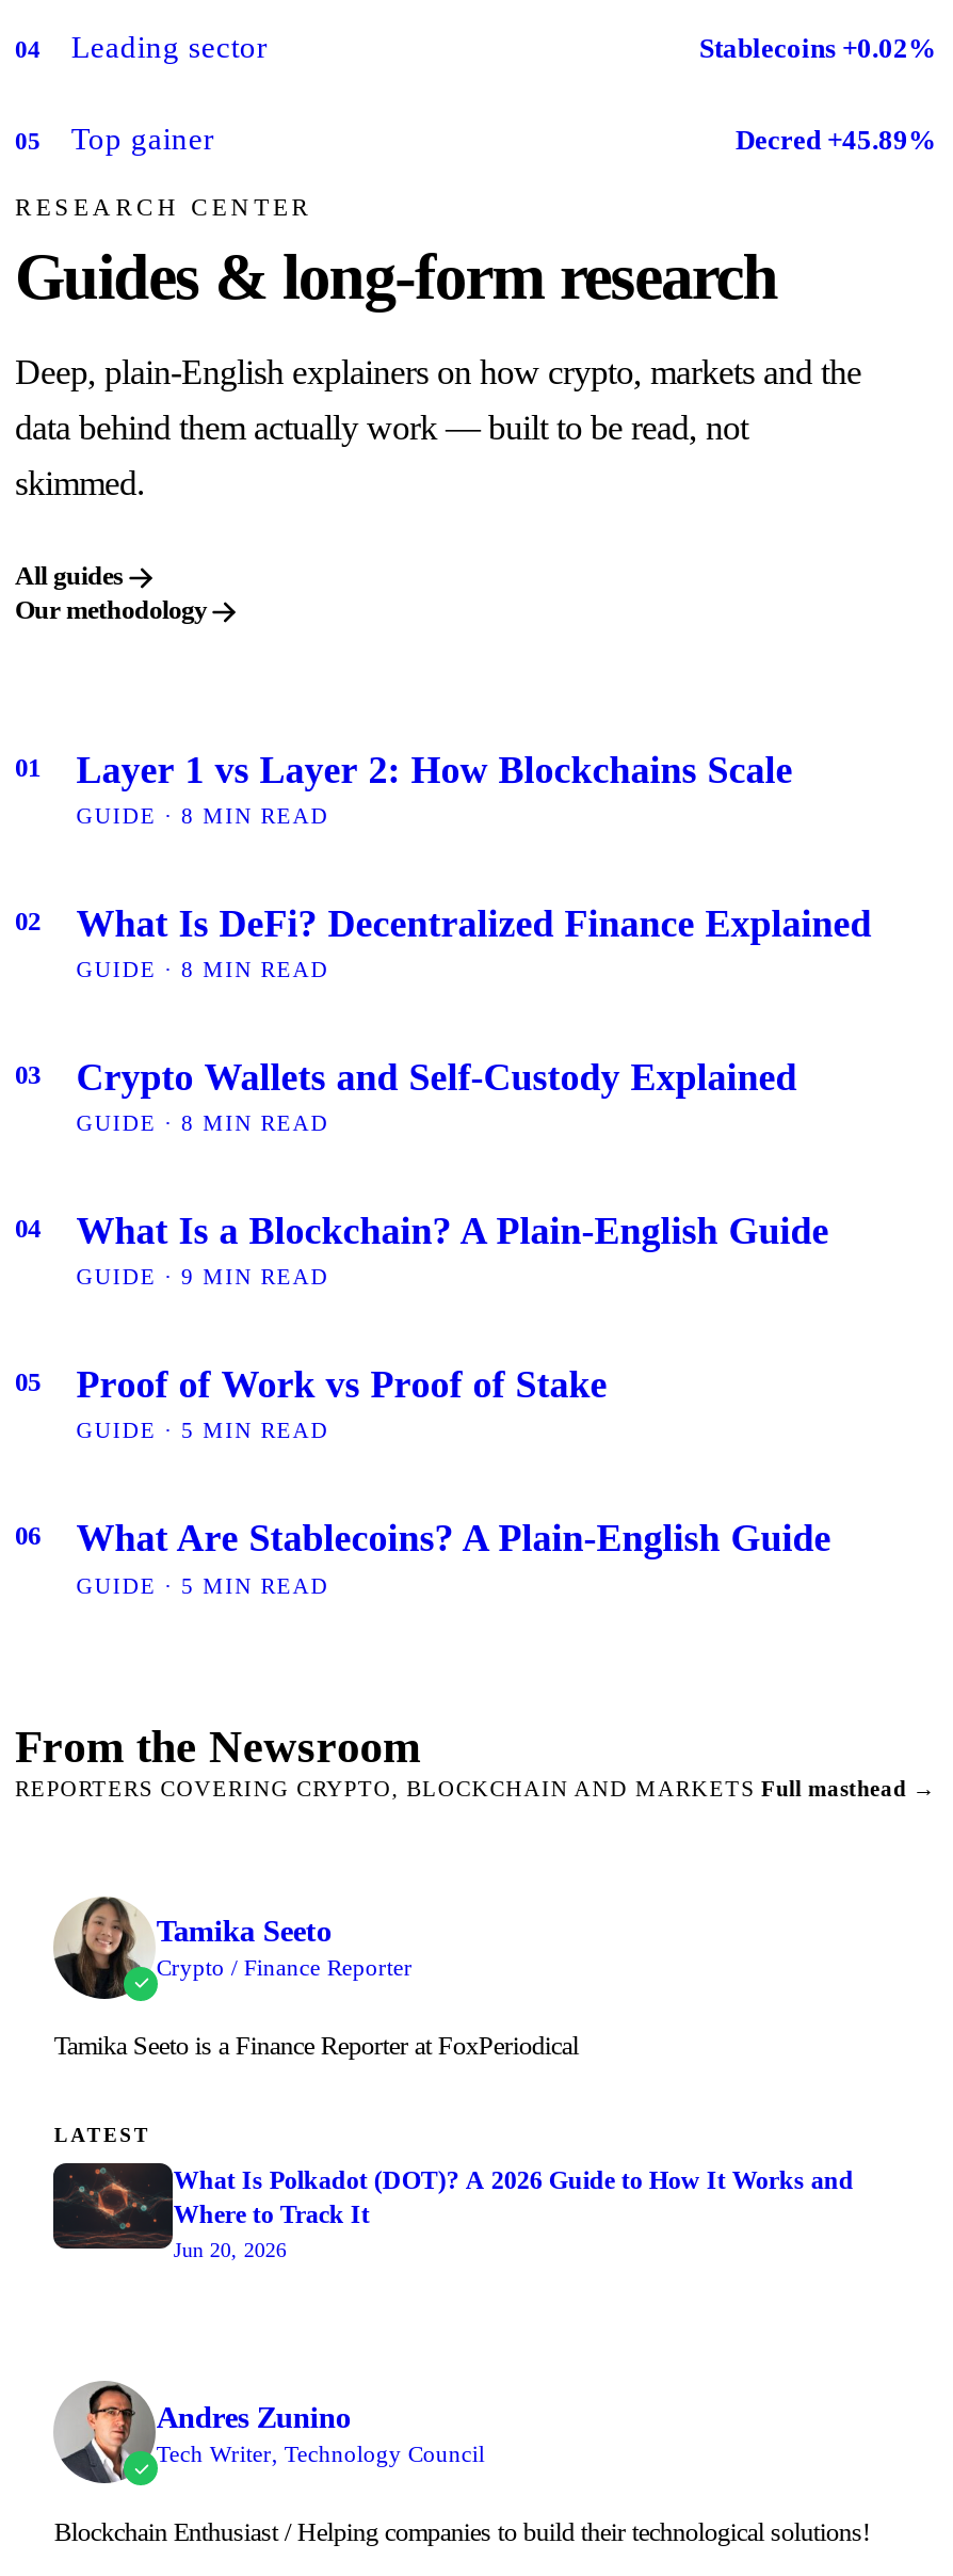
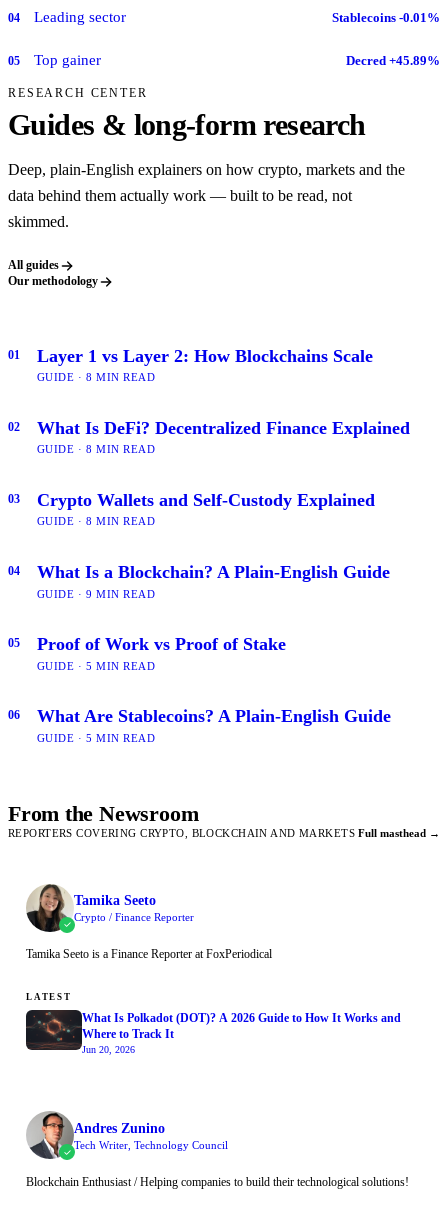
- Stablecoins +0.02%
+ Stablecoins -0.01%
